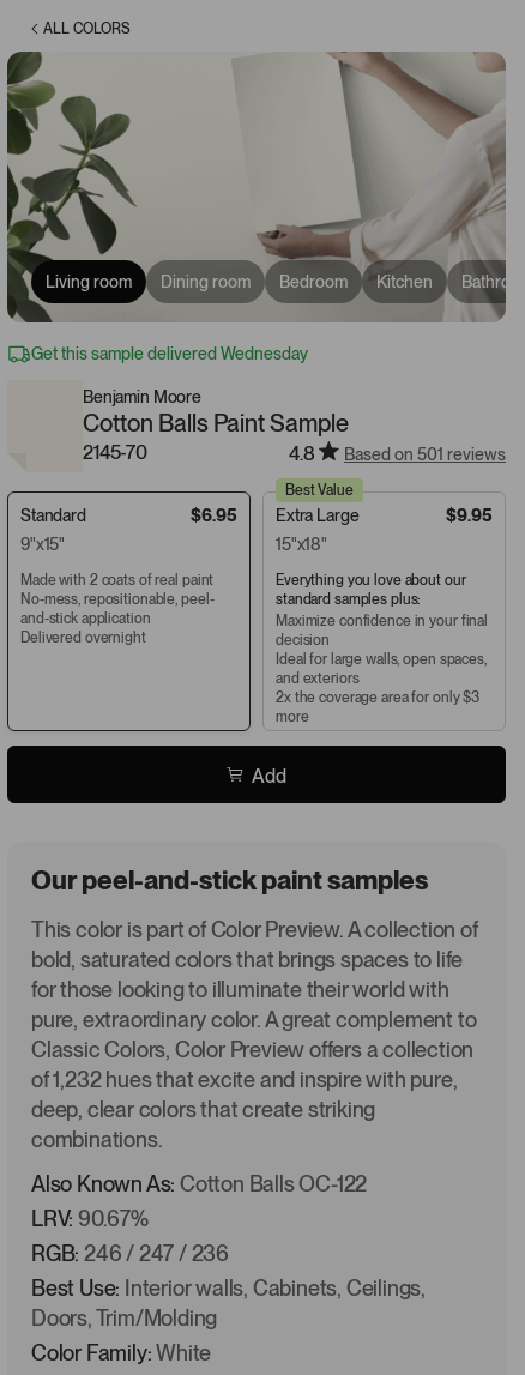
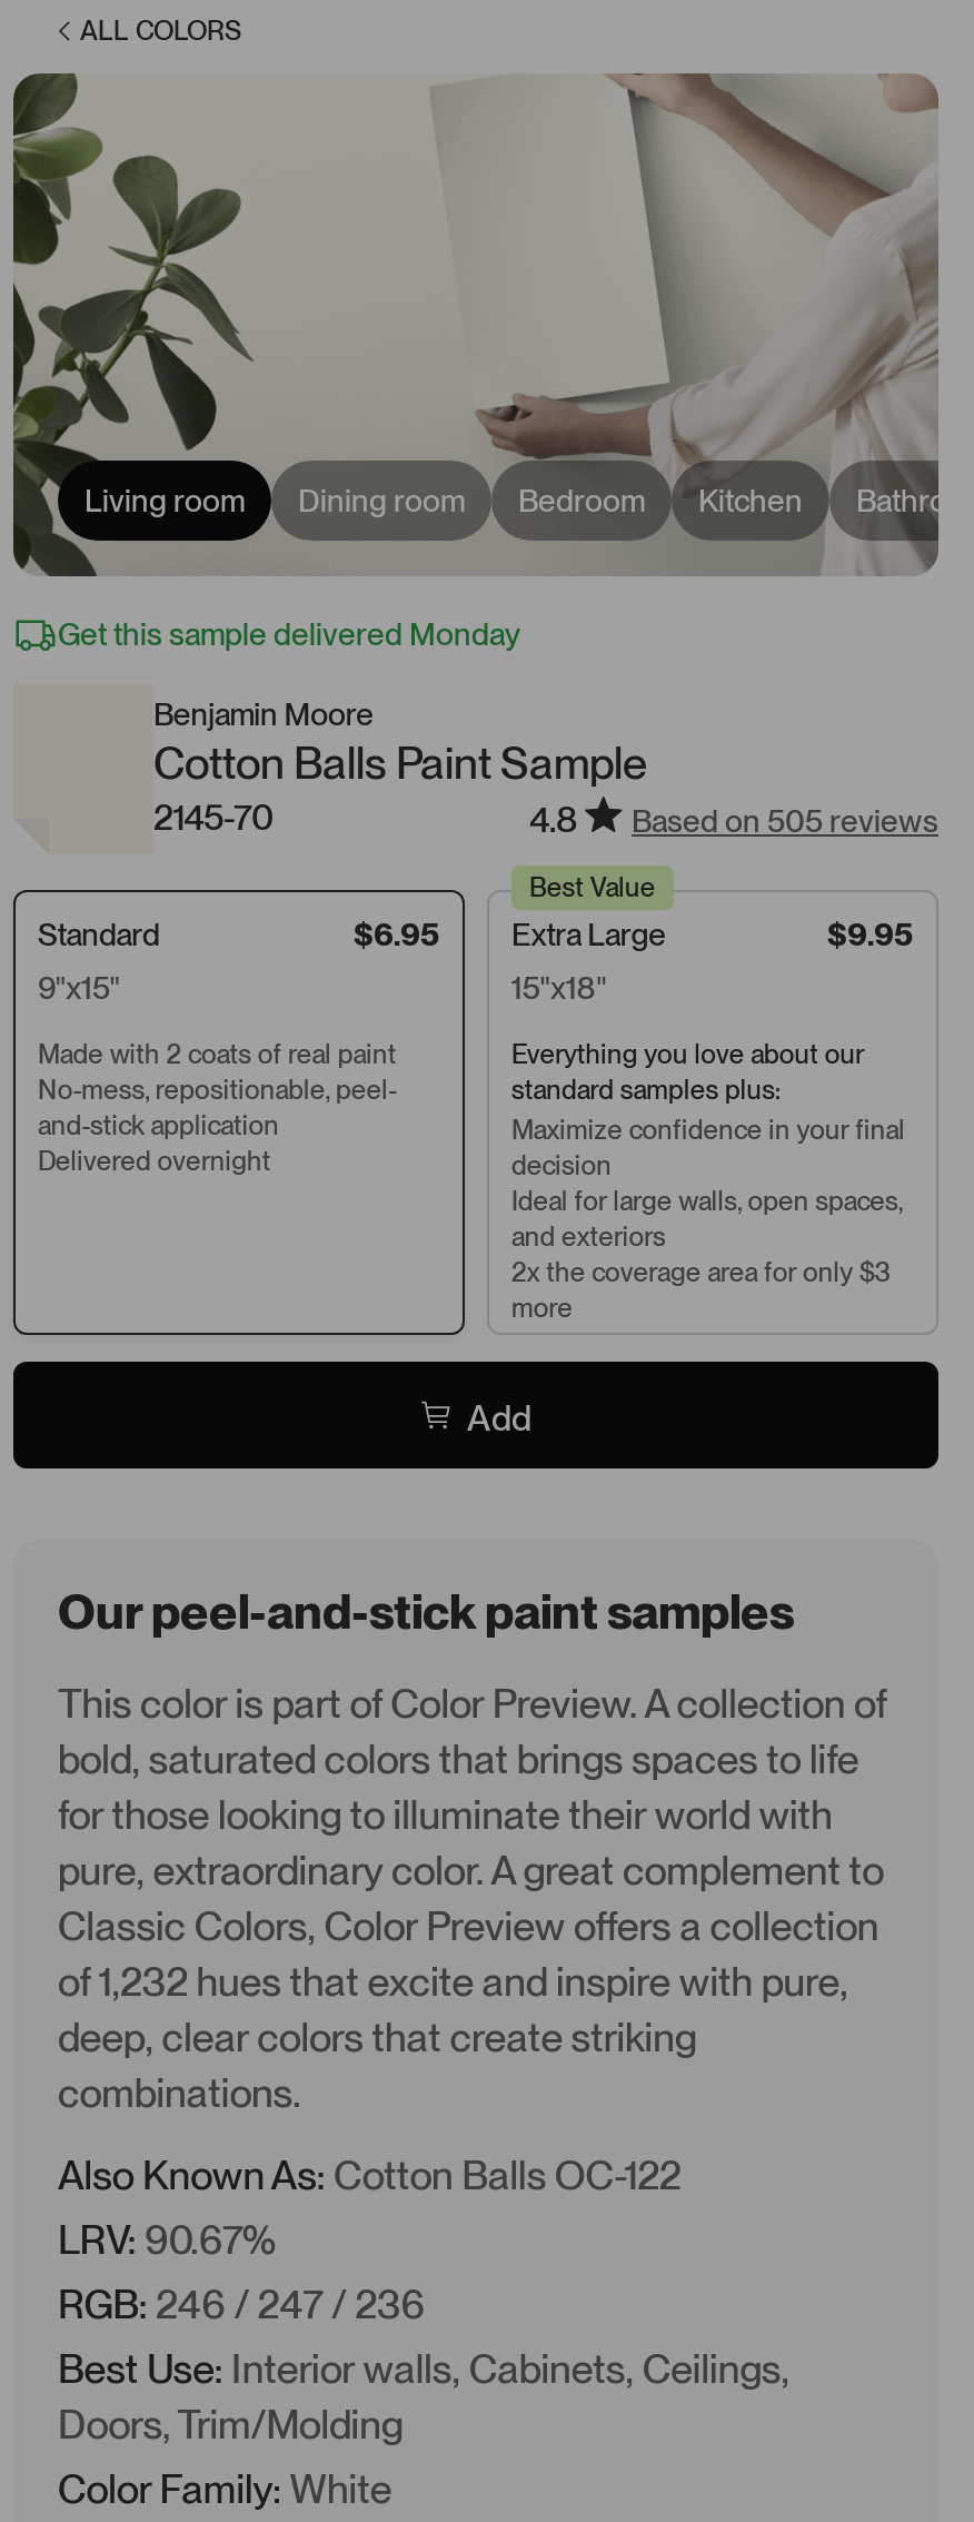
- Get this sample delivered Wednesday
+ Get this sample delivered Monday

- Based on 501 reviews
+ Based on 505 reviews
